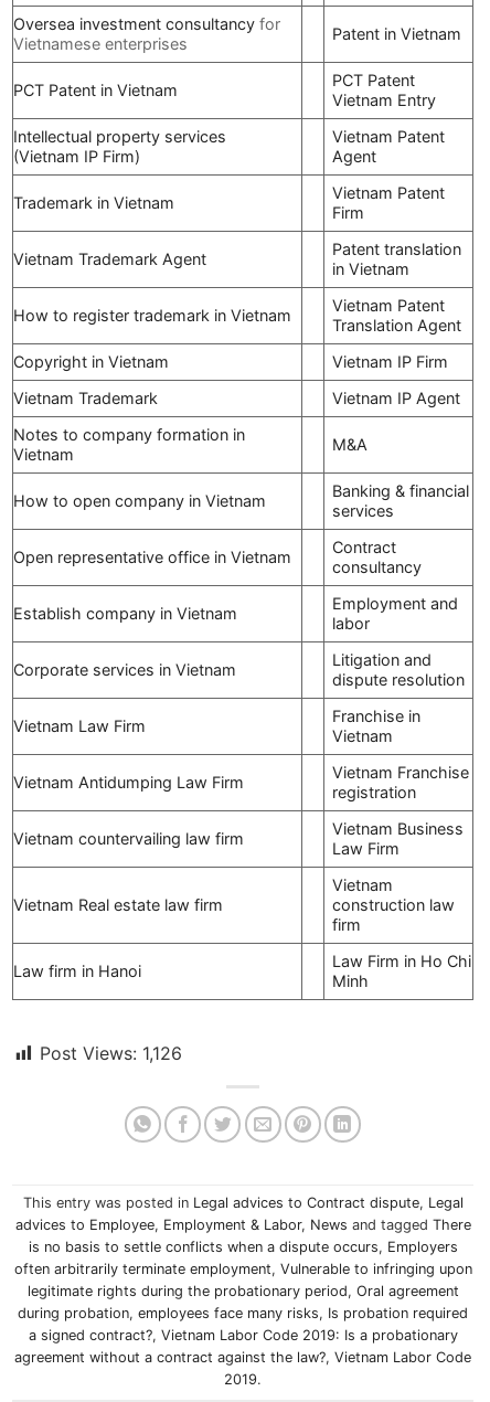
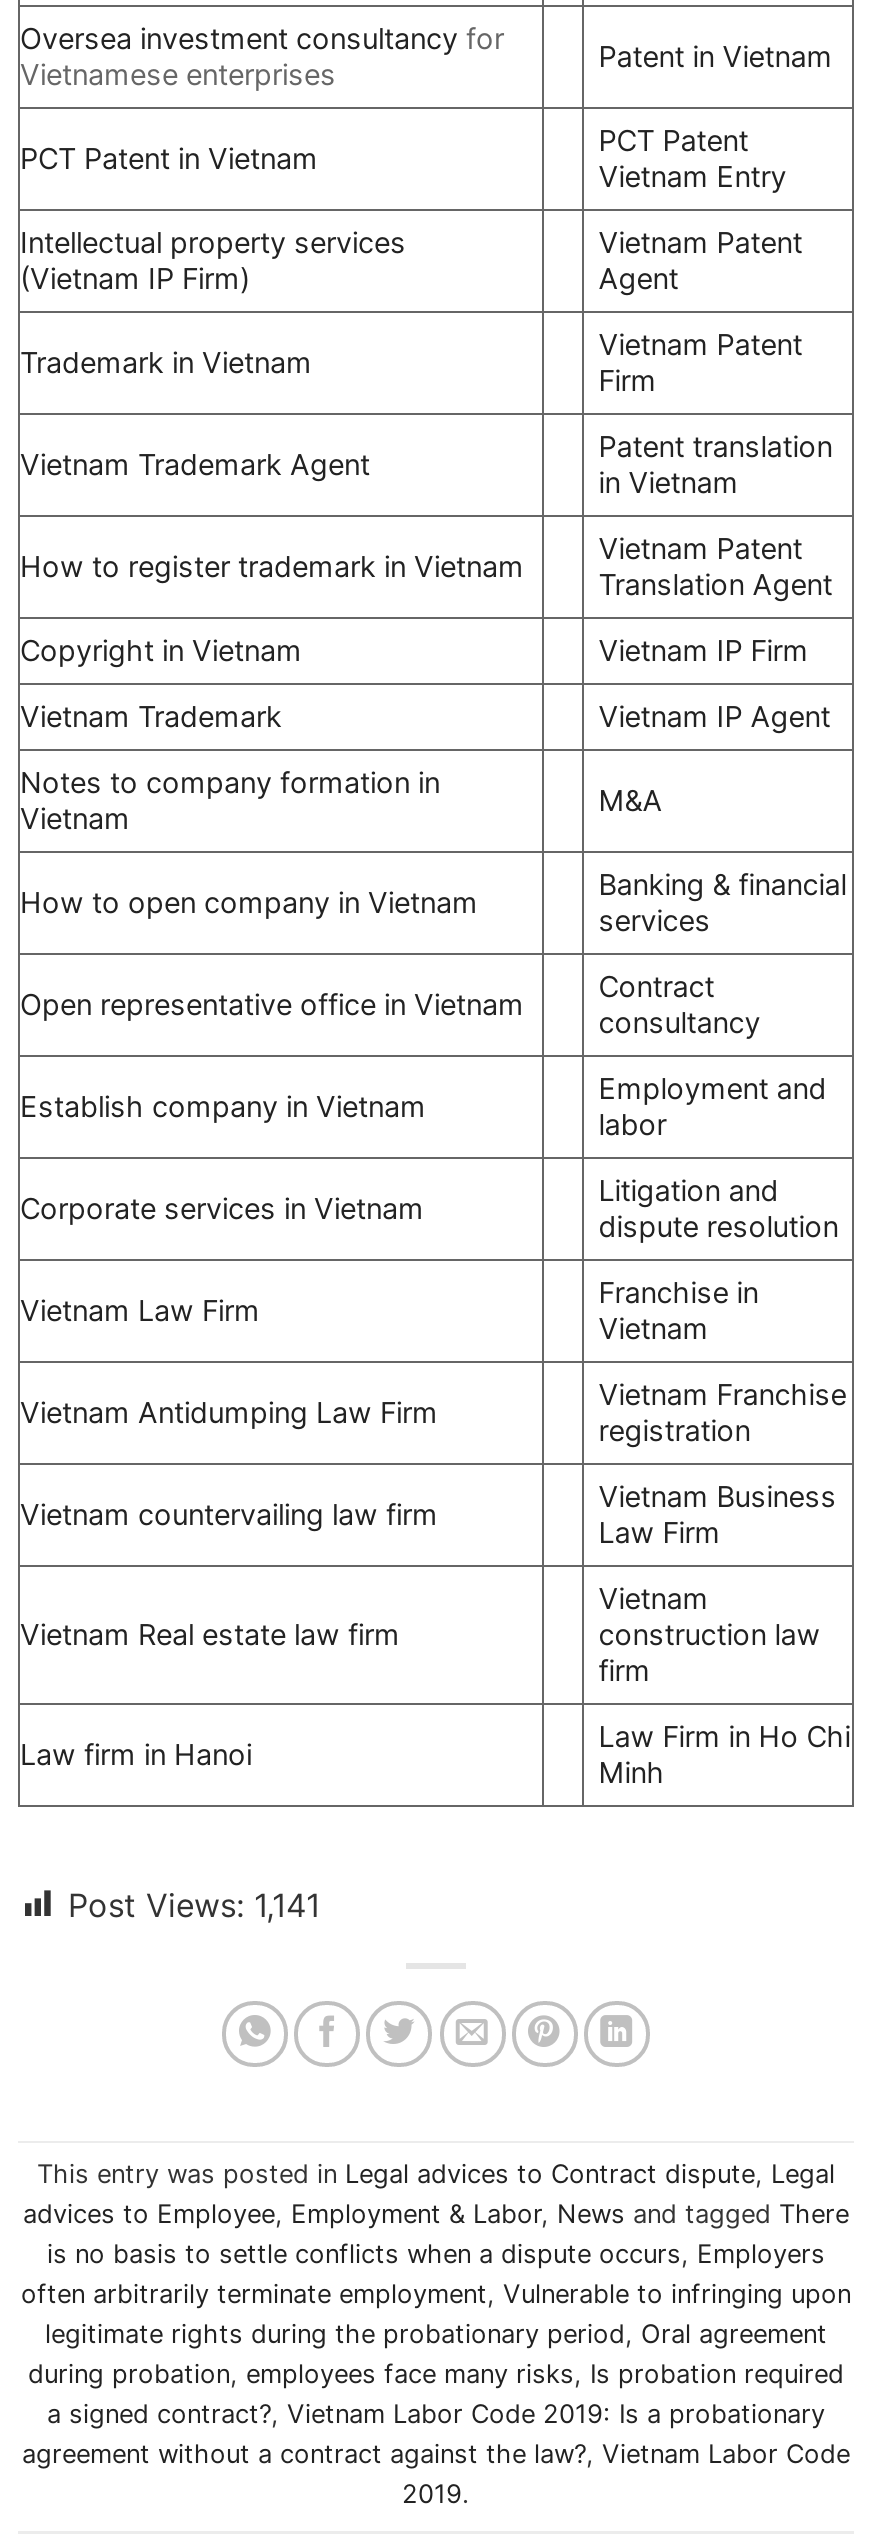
- Post Views: 1,126
+ Post Views: 1,141
